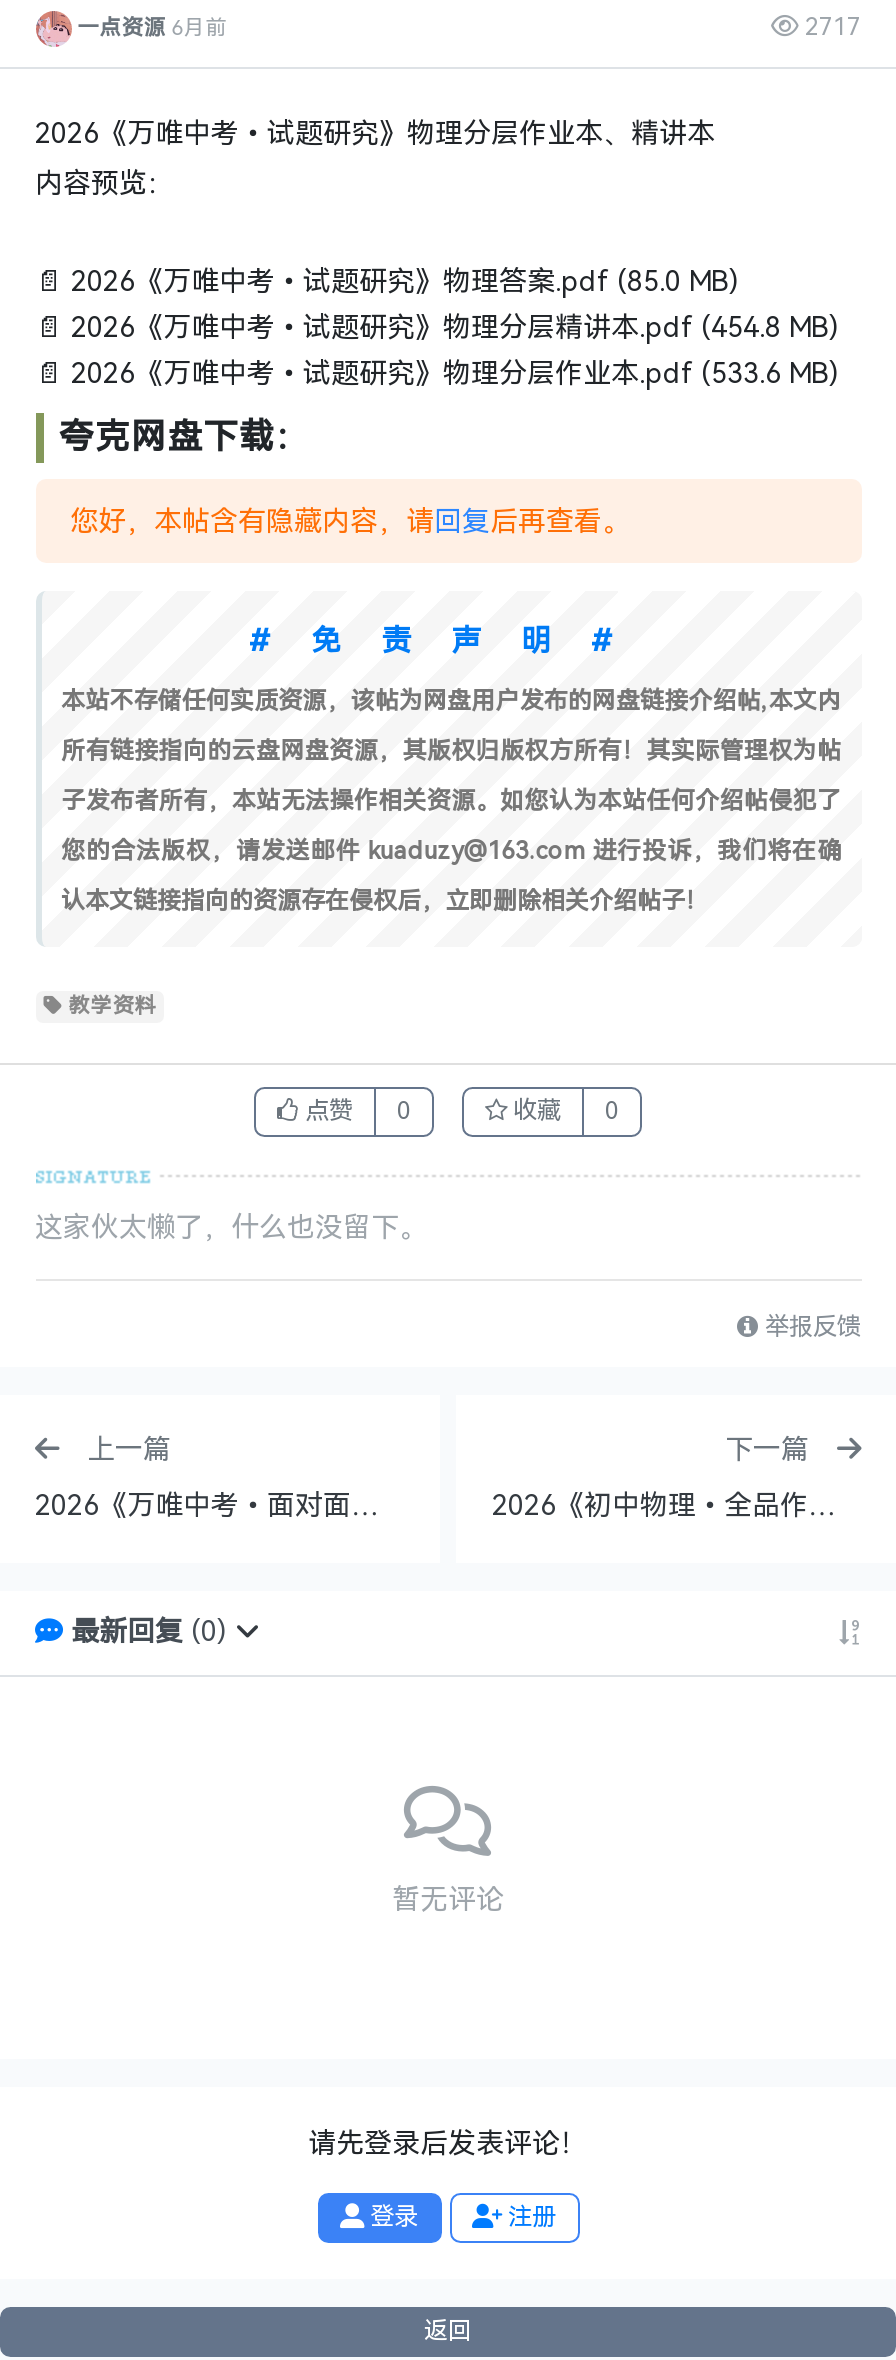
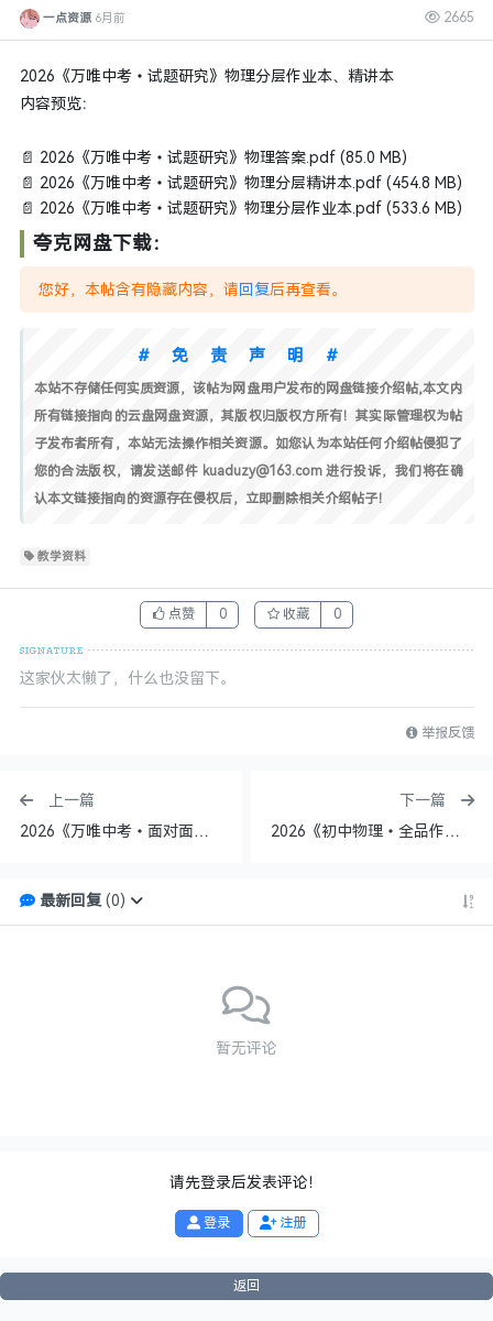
- 2717
+ 2665
